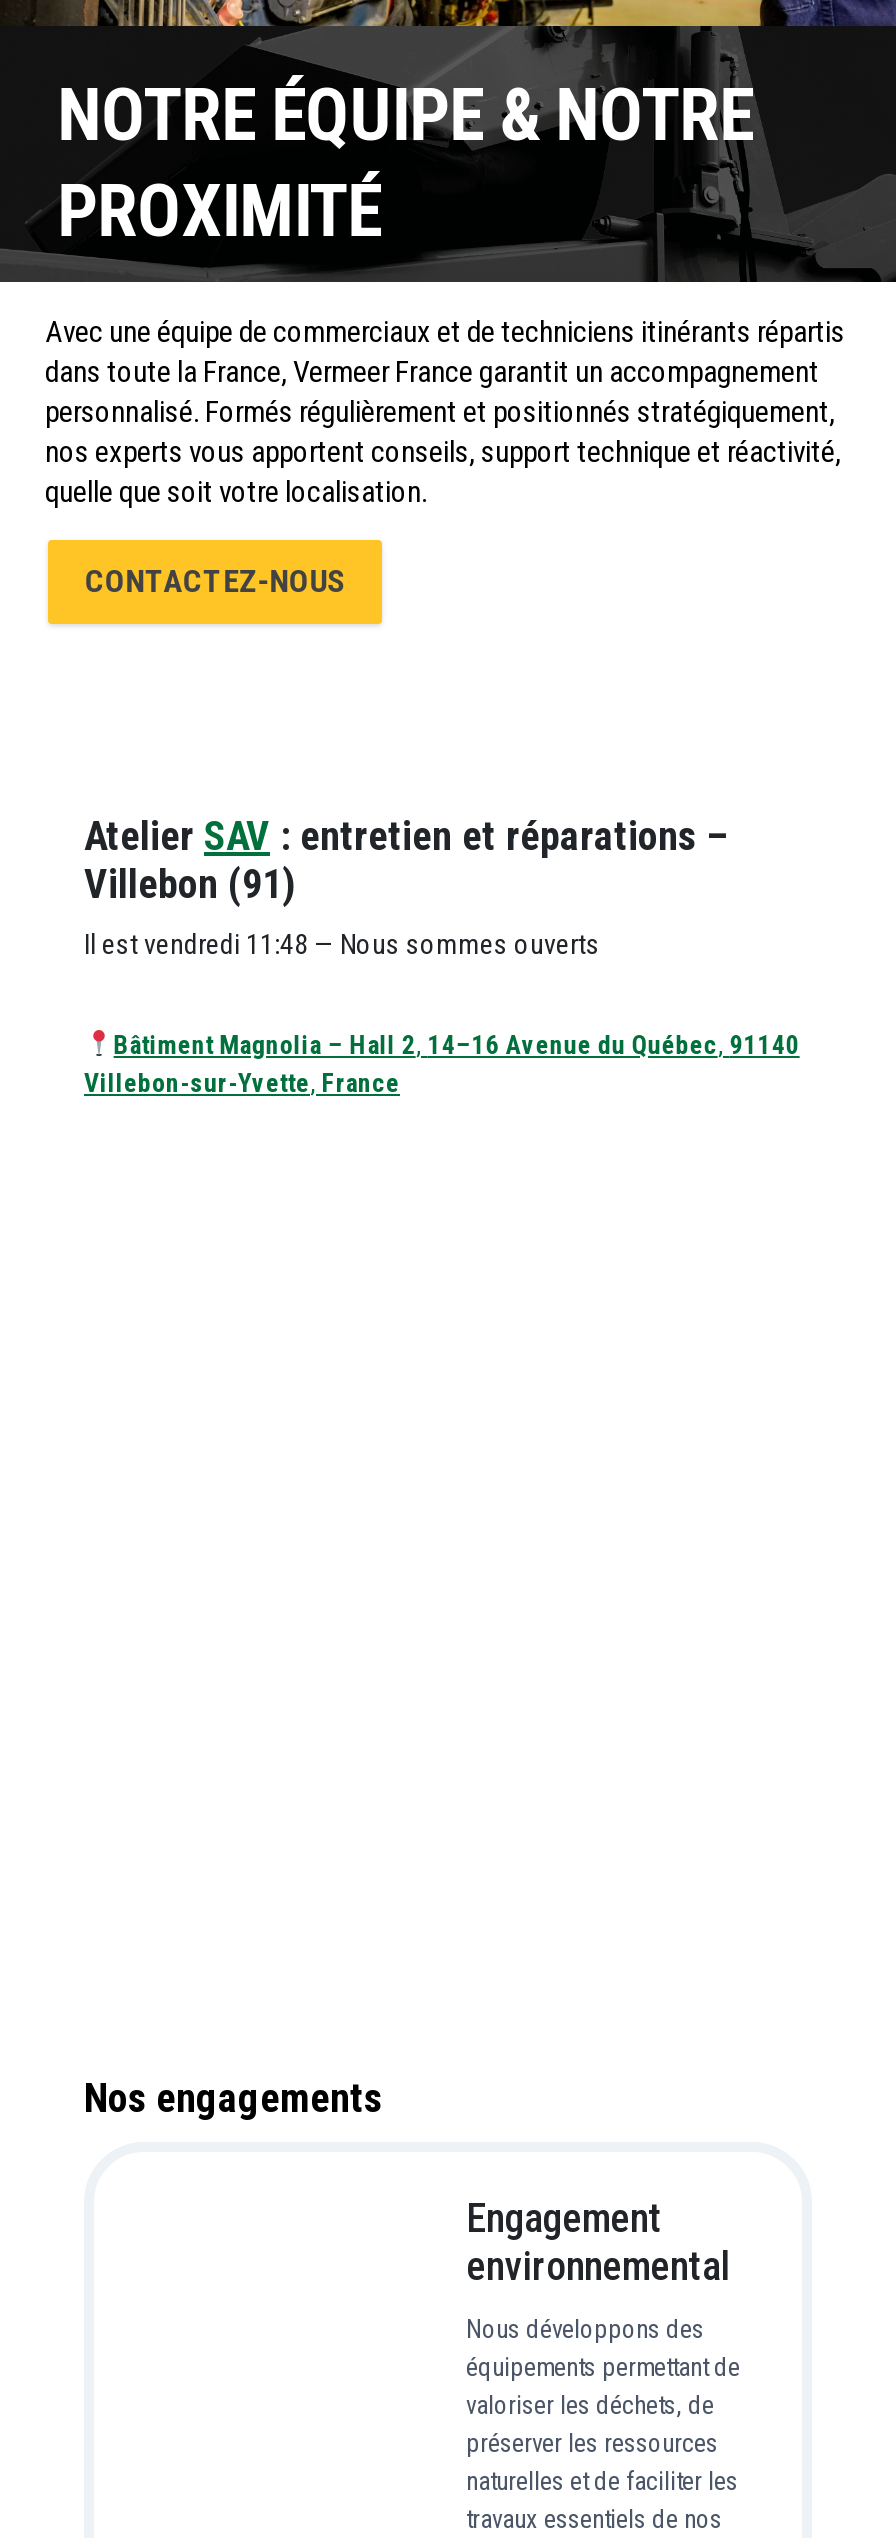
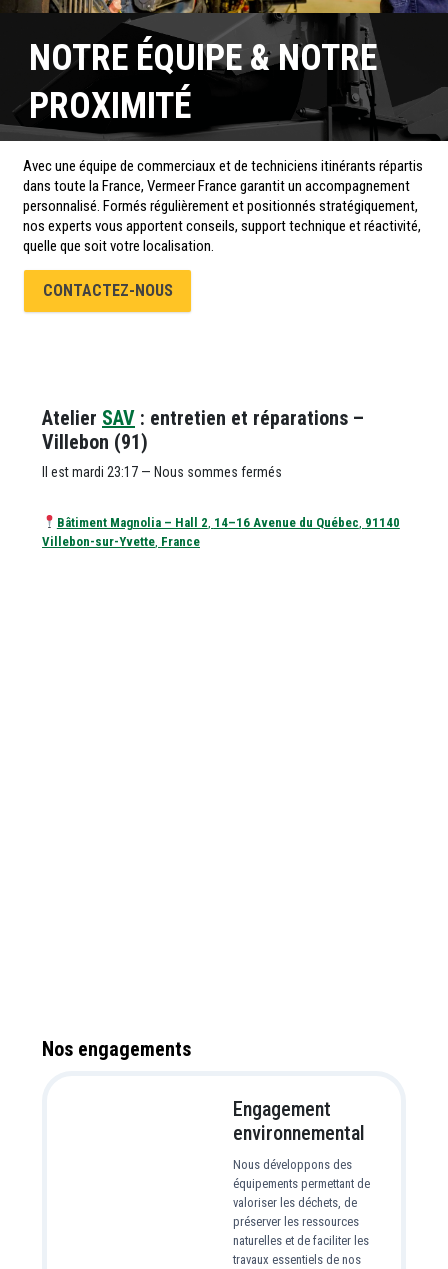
- Il est vendredi 11:48 — Nous sommes ouverts
+ Il est mardi 23:17 — Nous sommes fermés
